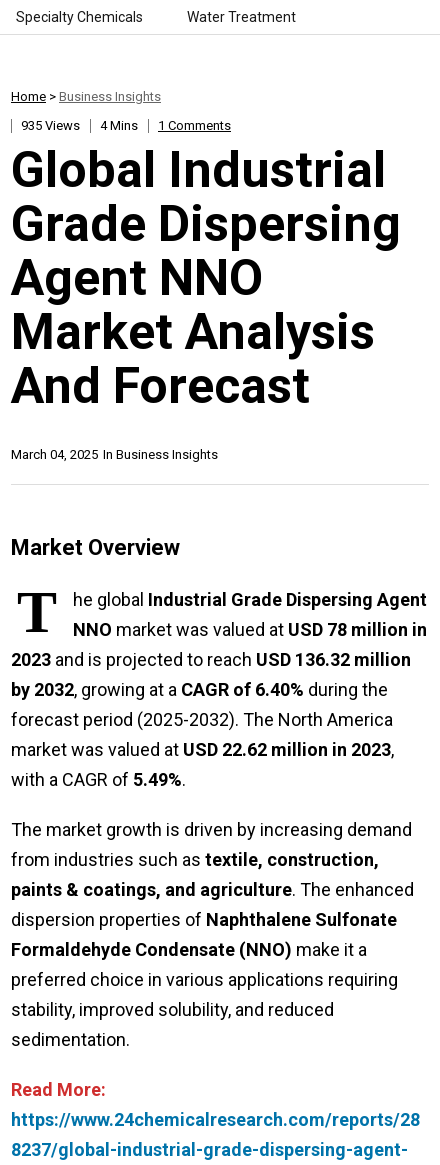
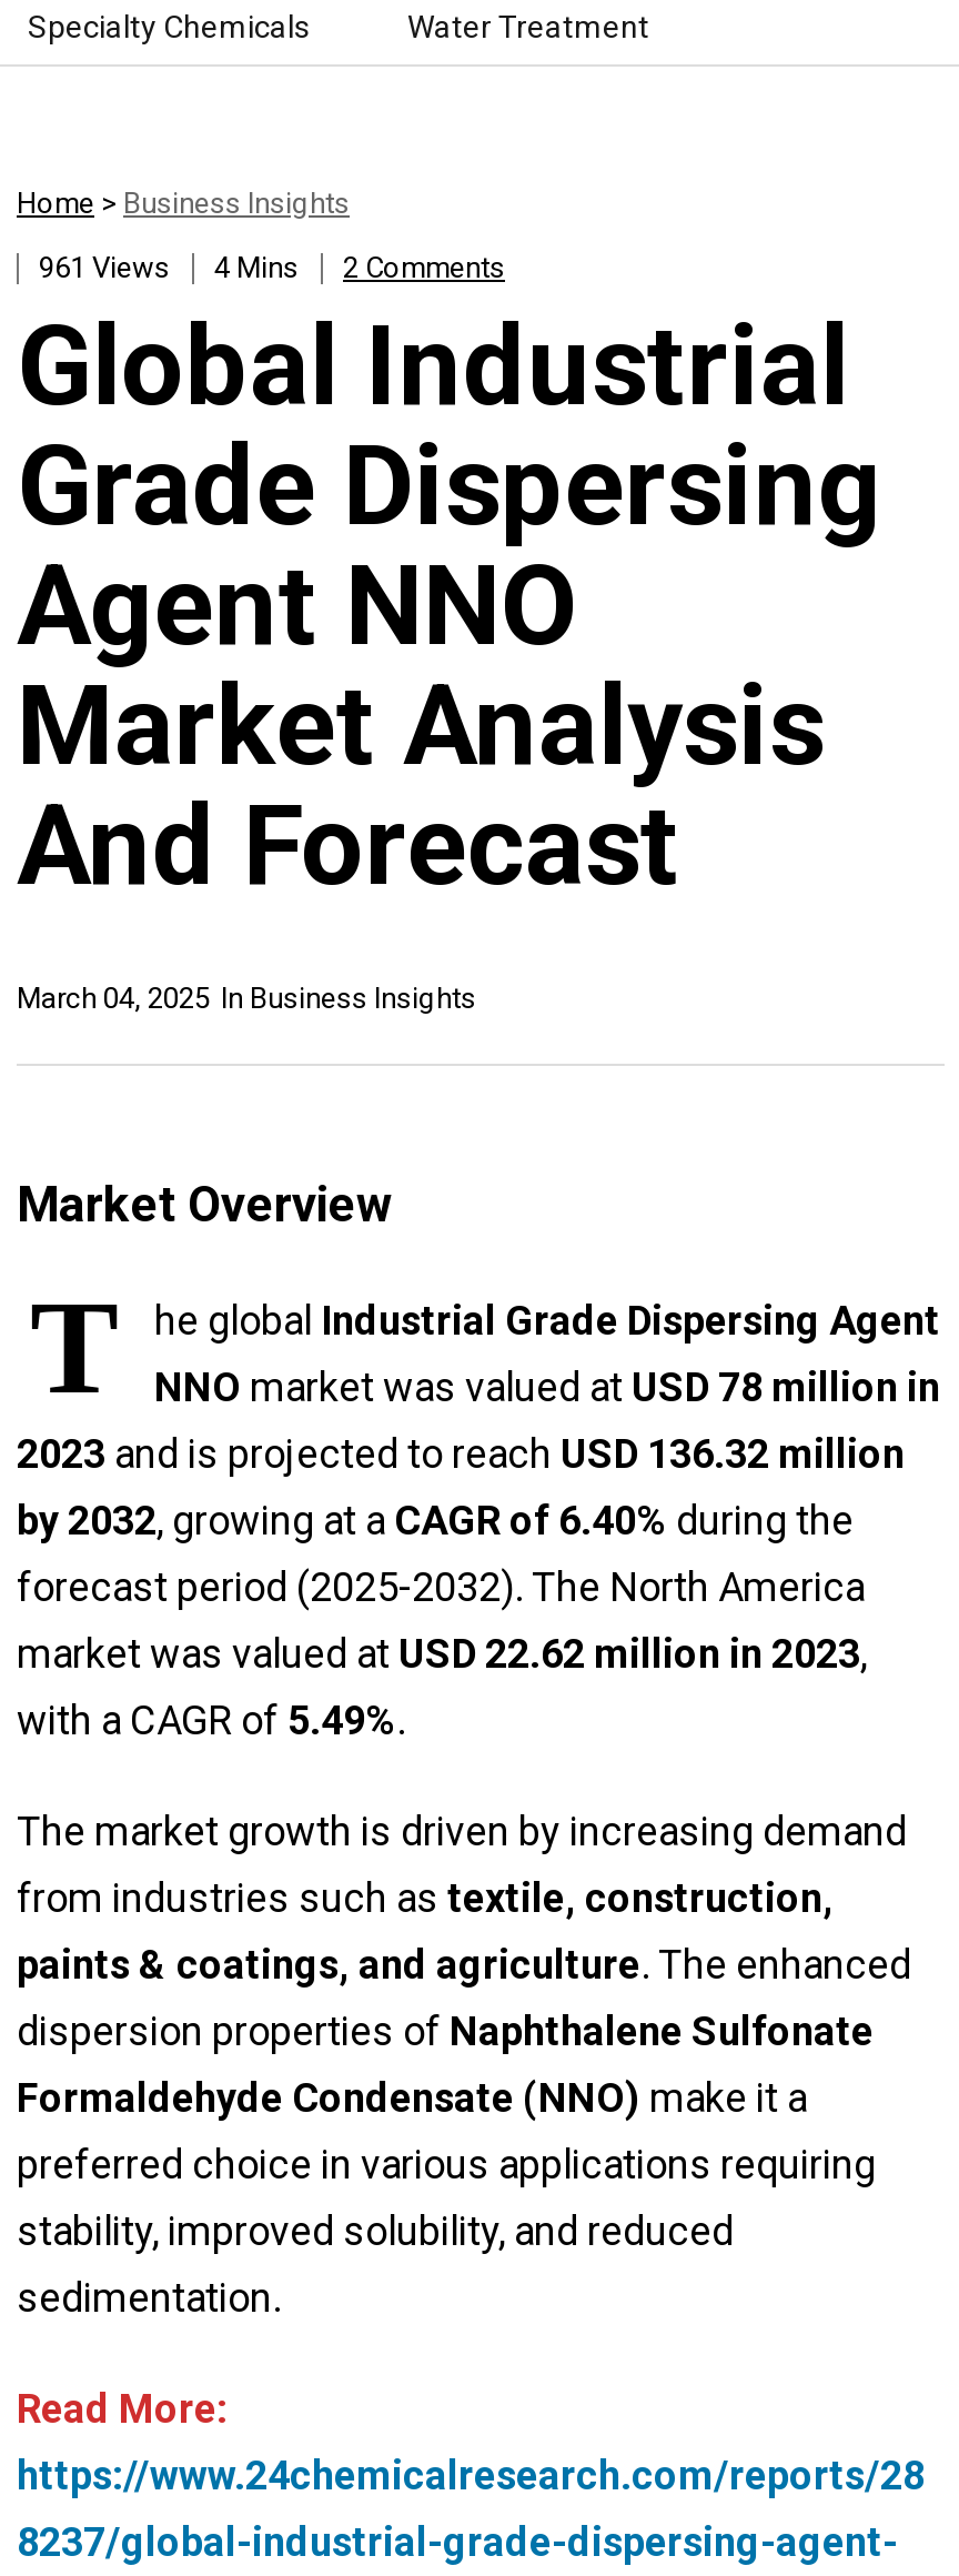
- 935 Views
+ 961 Views

- 1 Comments
+ 2 Comments
